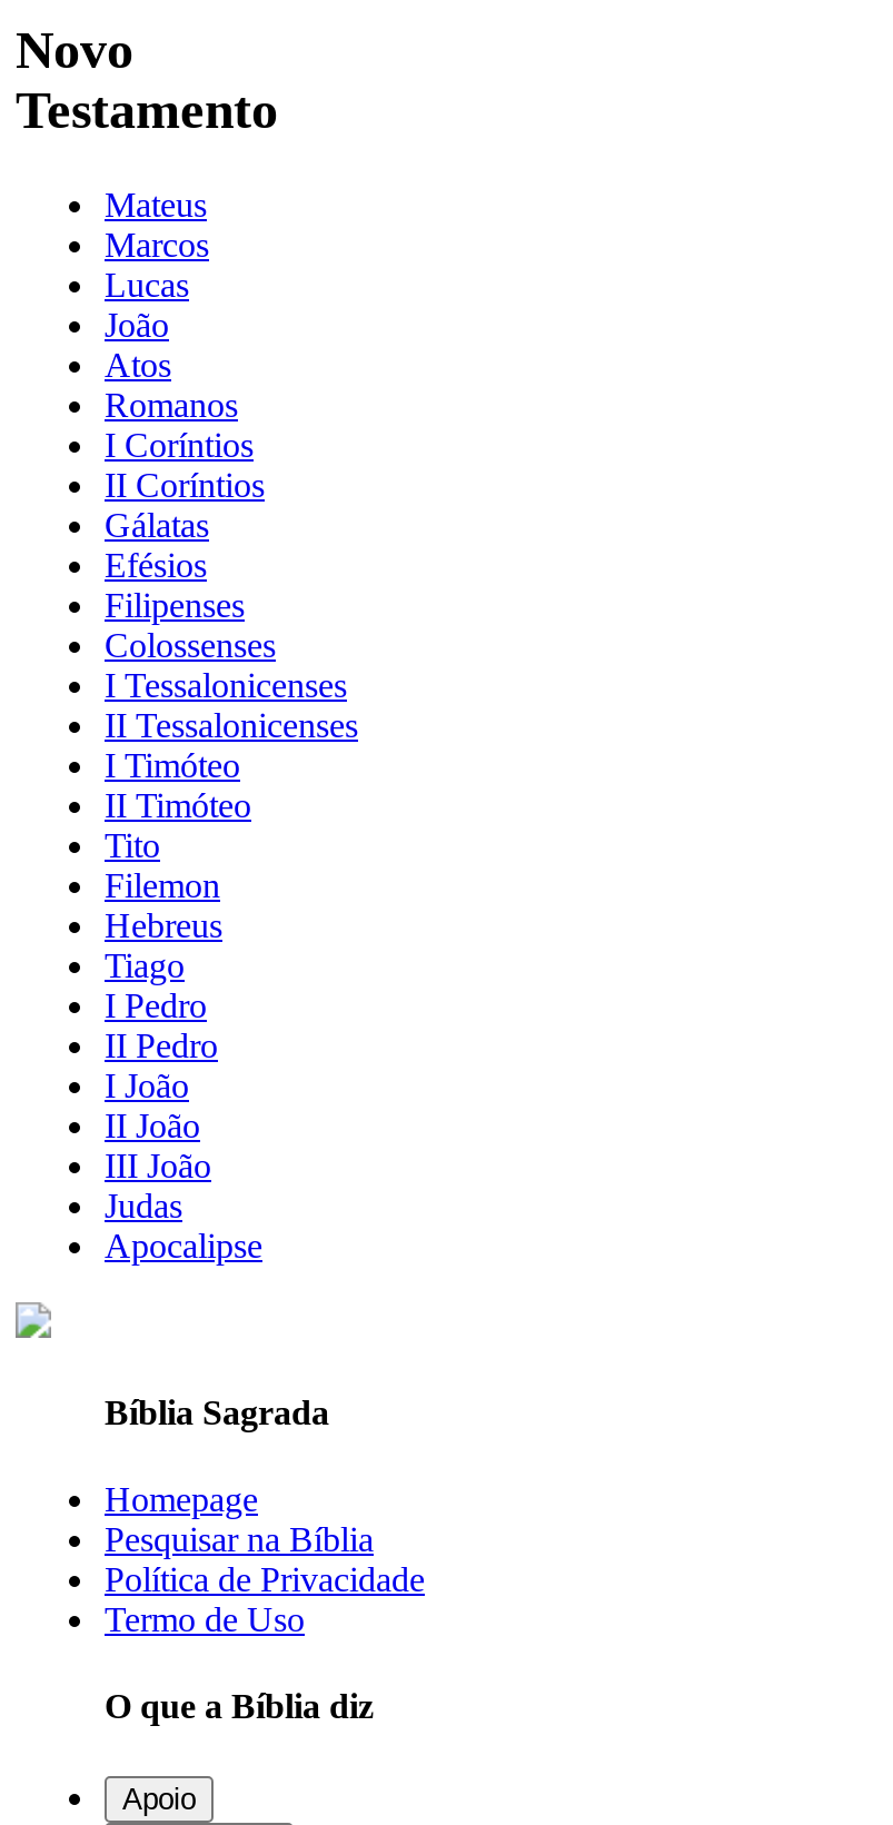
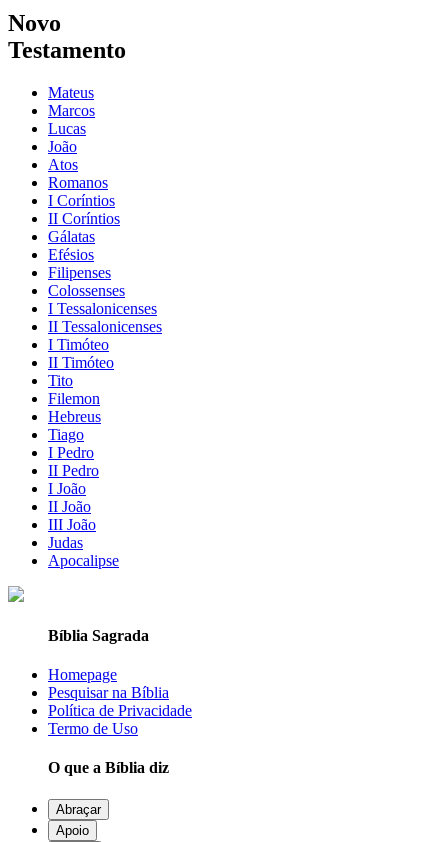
+ Abraçar
